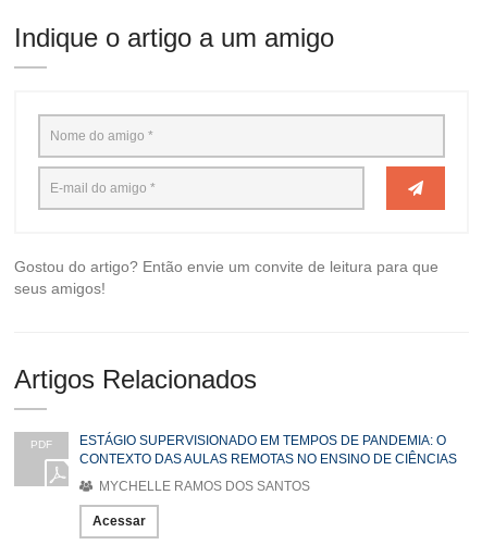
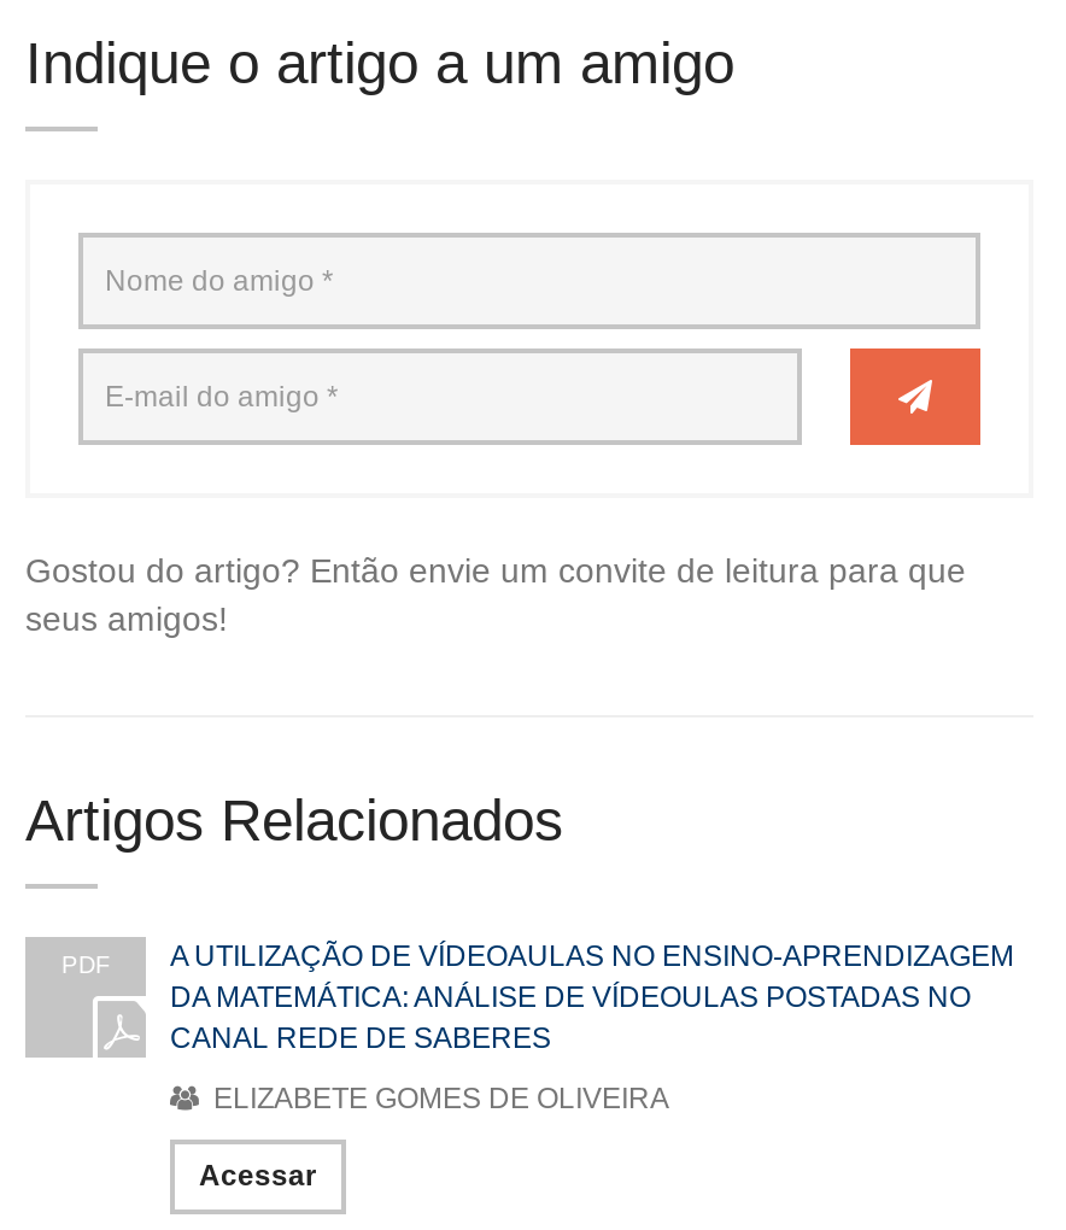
- ESTÁGIO SUPERVISIONADO EM TEMPOS DE PANDEMIA: O
- CONTEXTO DAS AULAS REMOTAS NO ENSINO DE CIÊNCIAS
+ A UTILIZAÇÃO DE VÍDEOAULAS NO ENSINO-APRENDIZAGEM
+ DA MATEMÁTICA: ANÁLISE DE VÍDEOULAS POSTADAS NO
+ CANAL REDE DE SABERES

- MYCHELLE RAMOS DOS SANTOS
+ ELIZABETE GOMES DE OLIVEIRA
